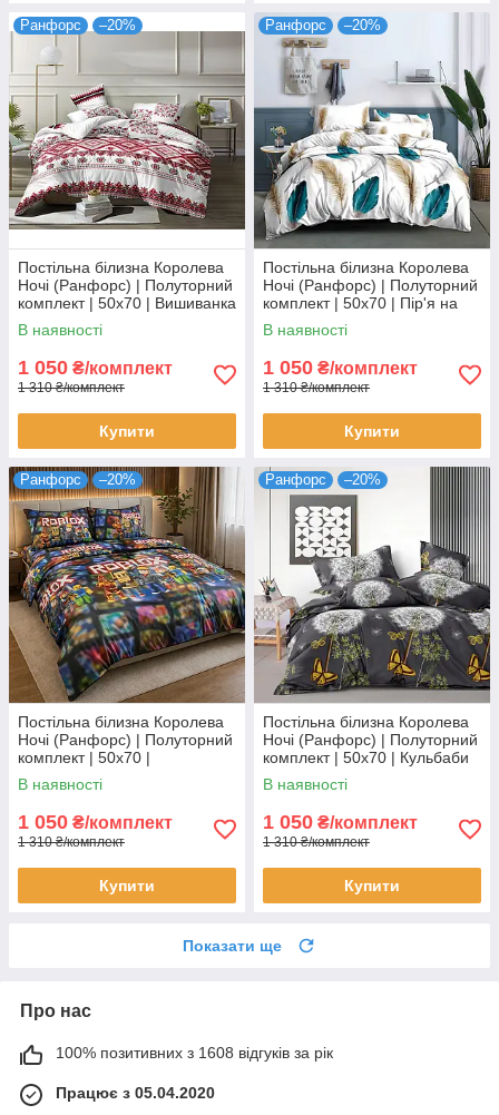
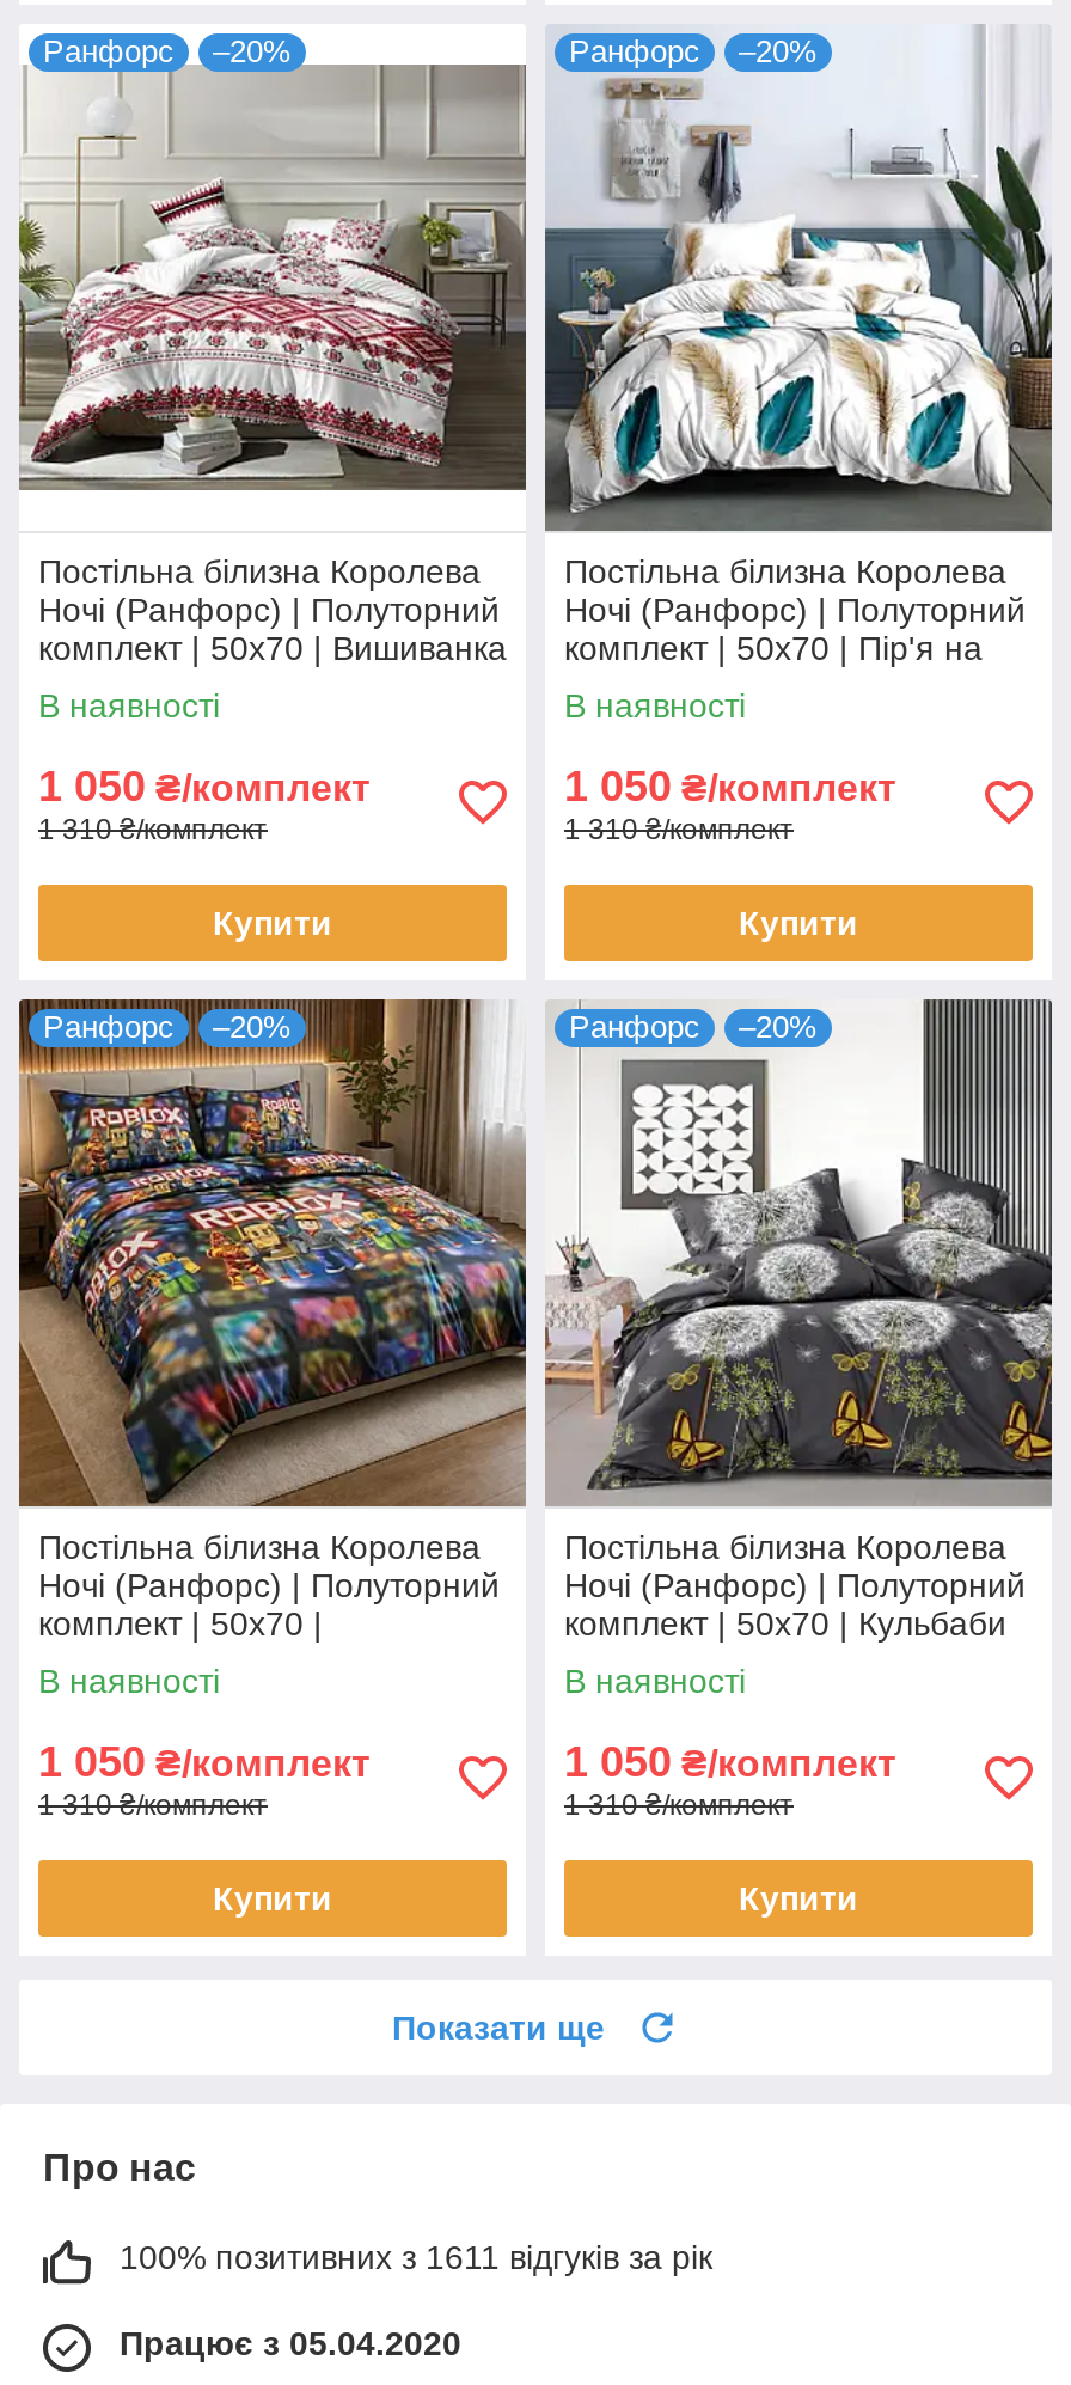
- 100% позитивних з 1608 відгуків за рік
+ 100% позитивних з 1611 відгуків за рік
